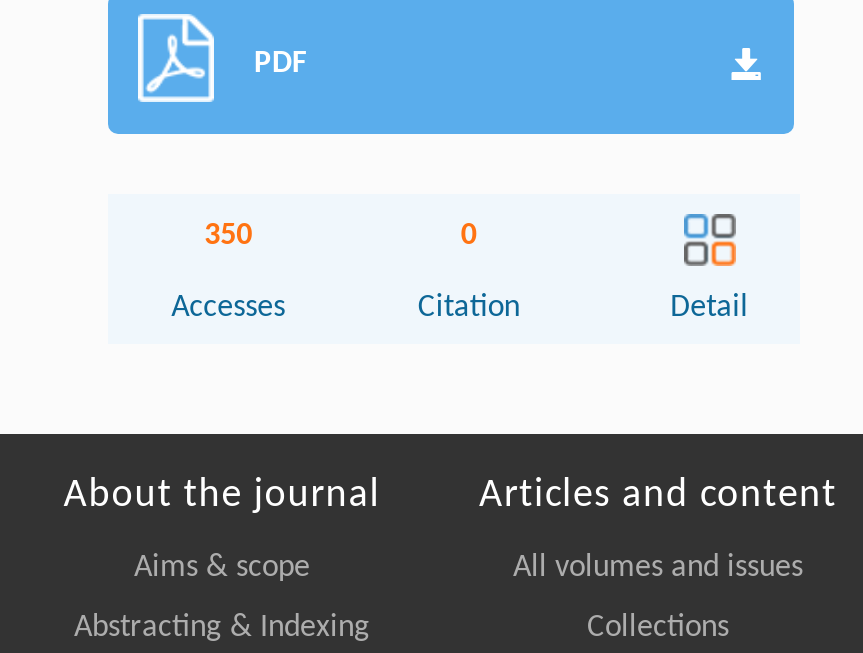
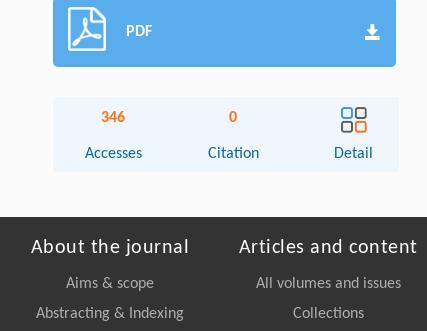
- 350
+ 346
